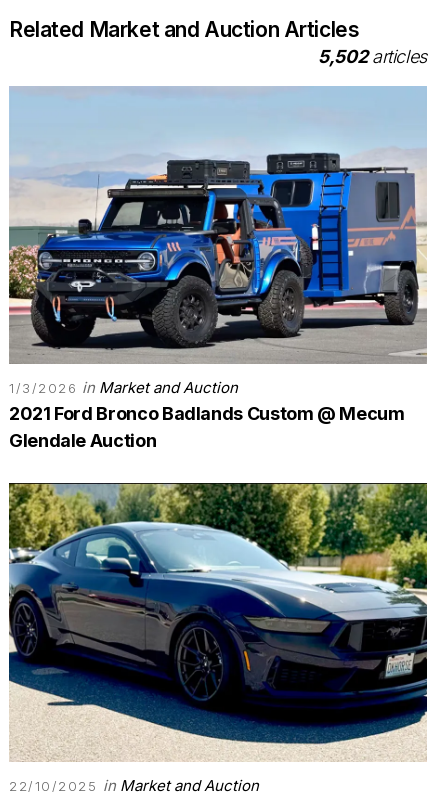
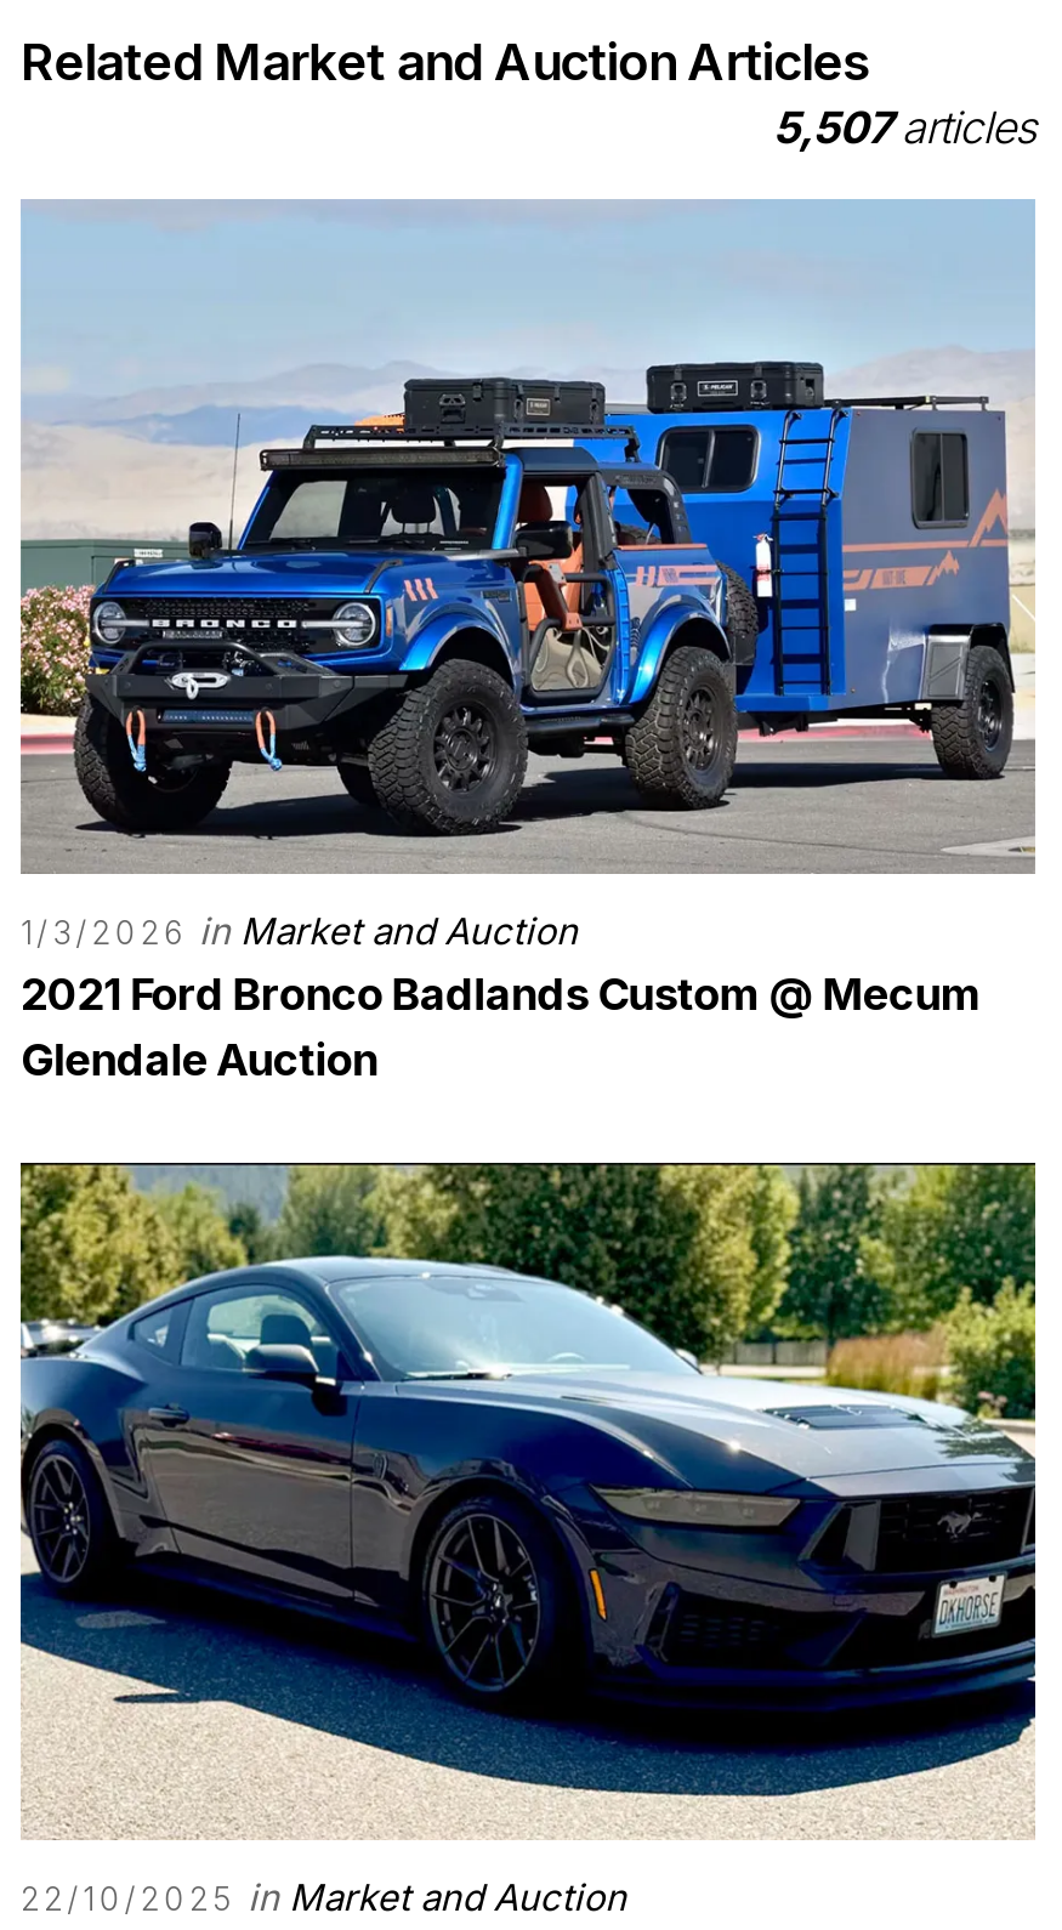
- 5,502articles
+ 5,507articles
